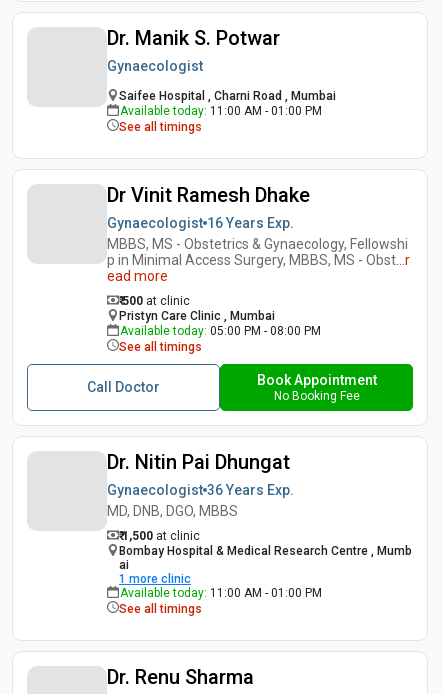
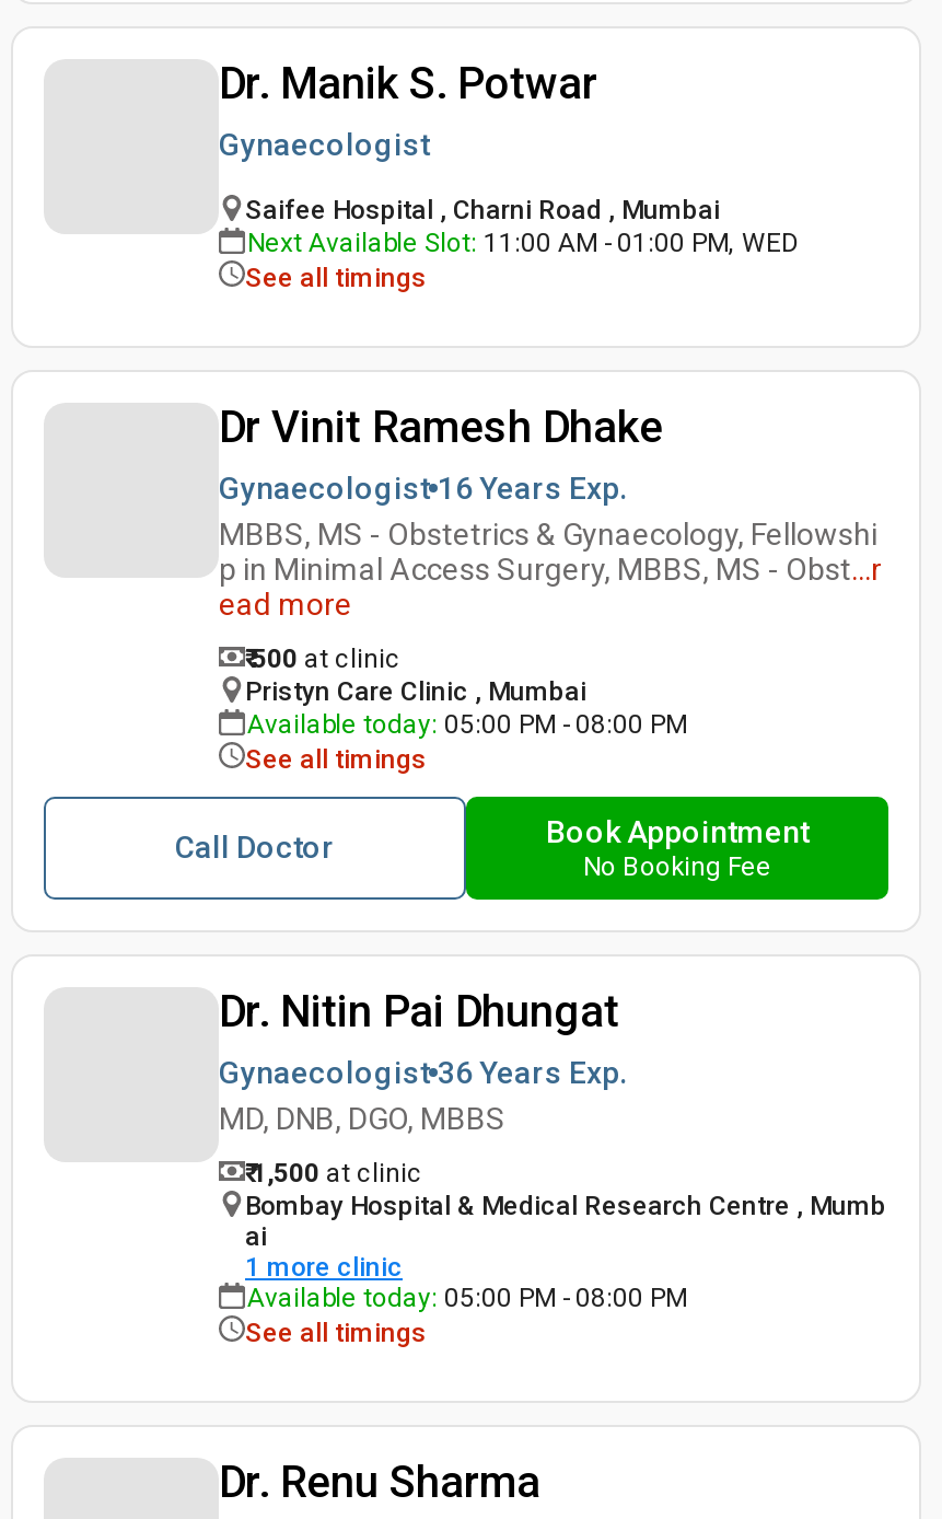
- Available today: 11:00 AM - 01:00 PM
+ Next Available Slot: 11:00 AM - 01:00 PM, WED

- Available today: 11:00 AM - 01:00 PM
+ Available today: 05:00 PM - 08:00 PM
